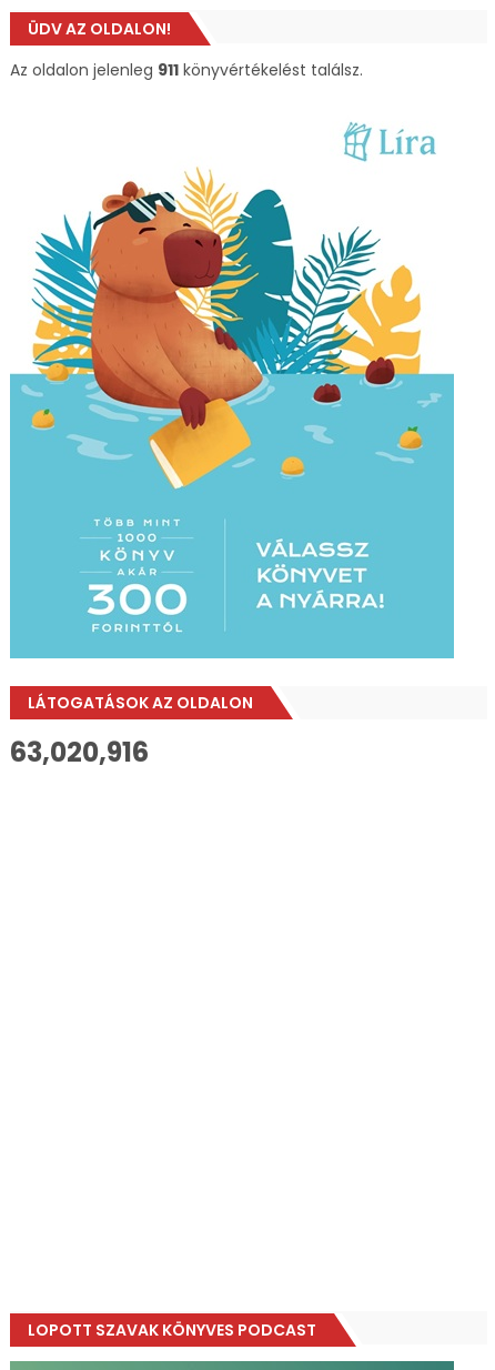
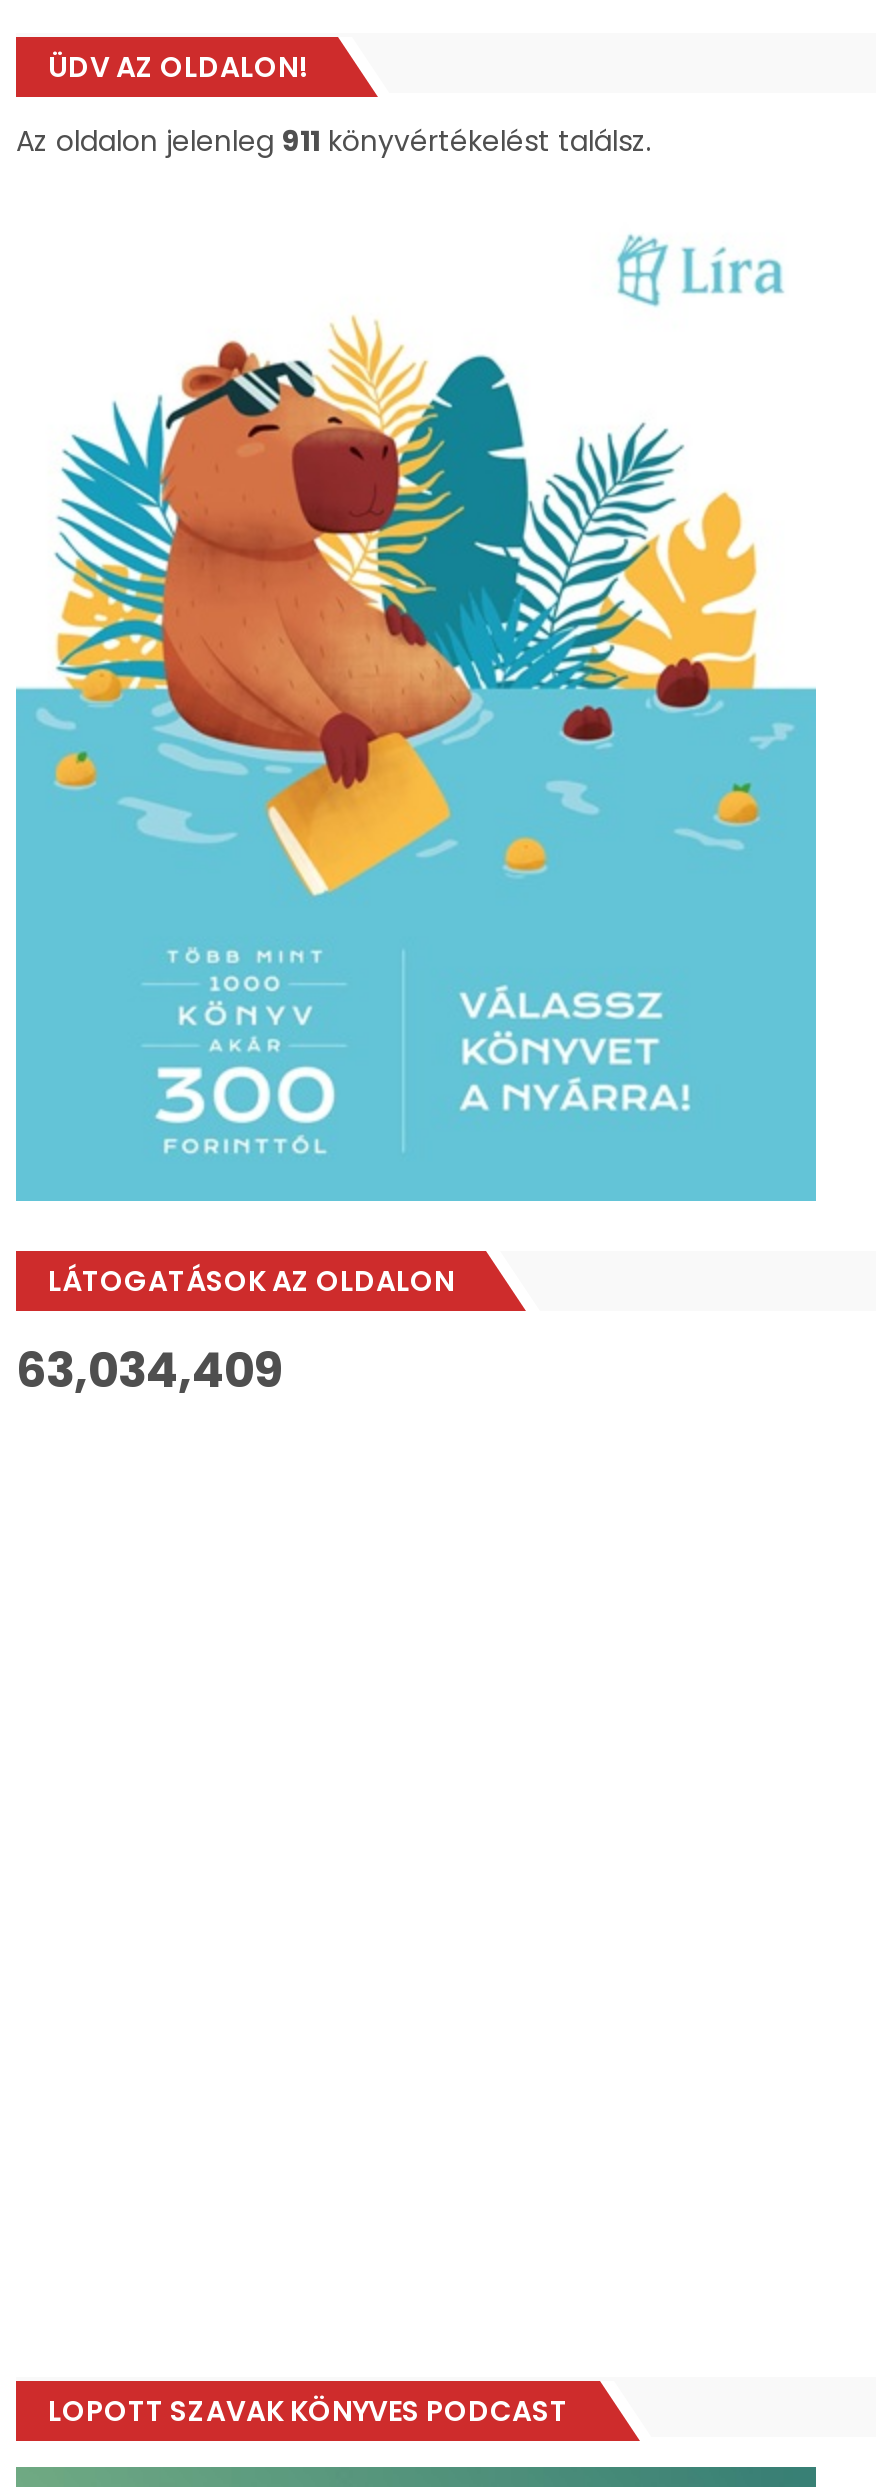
- 63,020,916
+ 63,034,409
